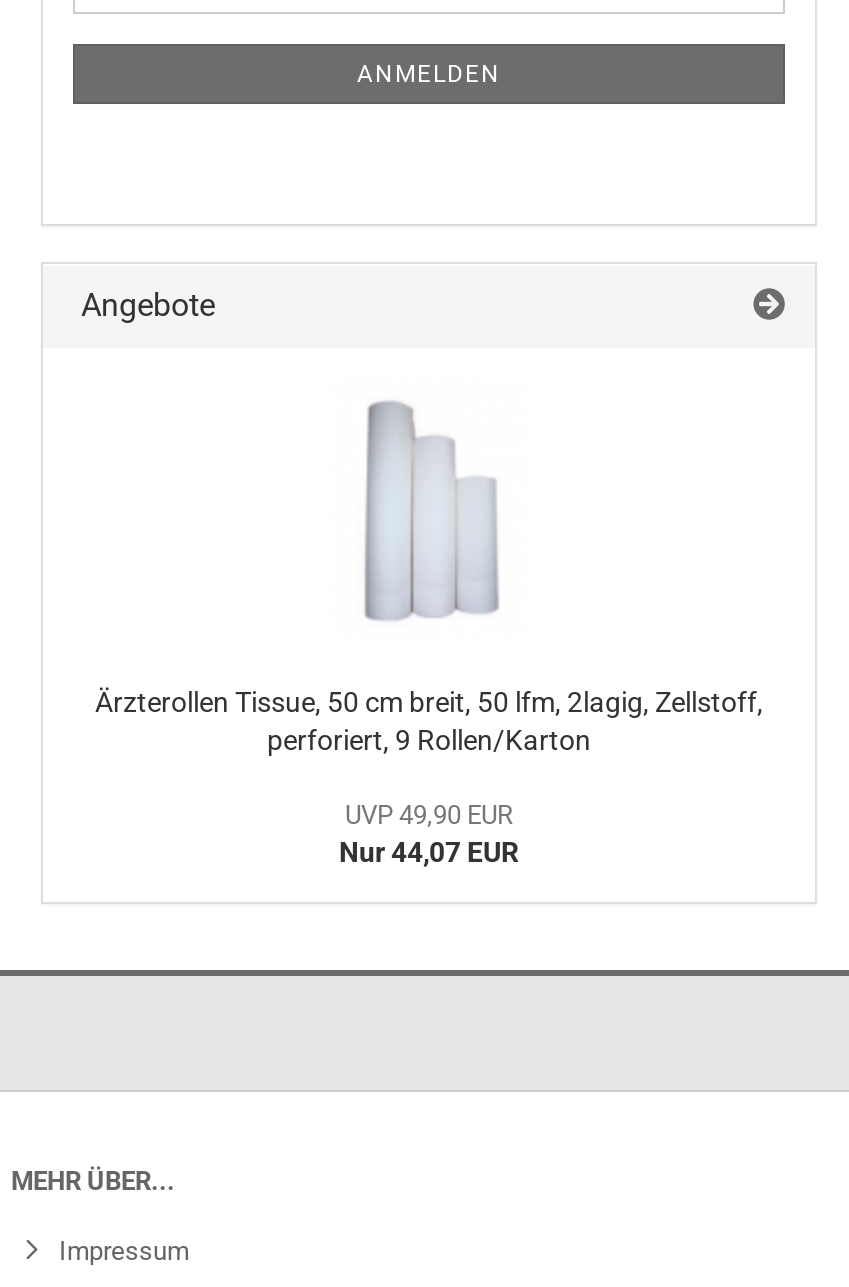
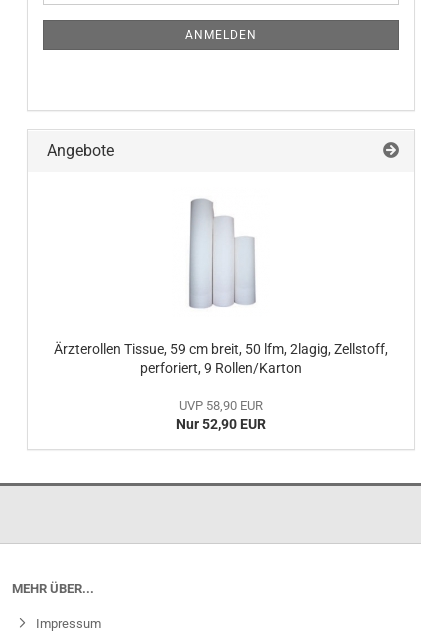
- Ärzterollen Tissue, 50 cm breit, 50 lfm, 2lagig, Zellstoff,
+ Ärzterollen Tissue, 59 cm breit, 50 lfm, 2lagig, Zellstoff,

- UVP 49,90 EUR
+ UVP 58,90 EUR

- Nur 44,07 EUR
+ Nur 52,90 EUR
